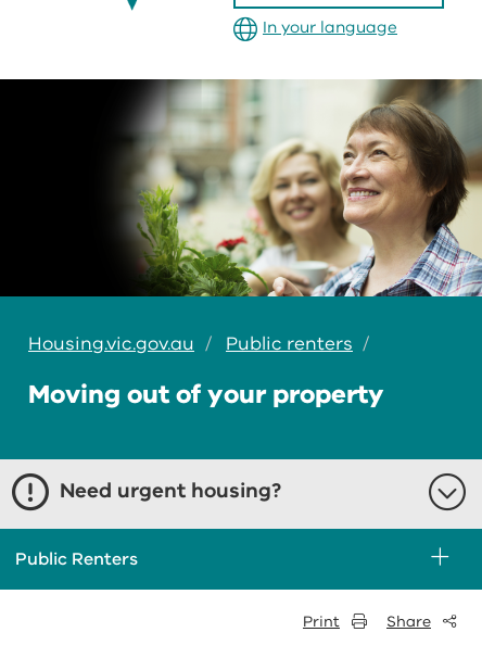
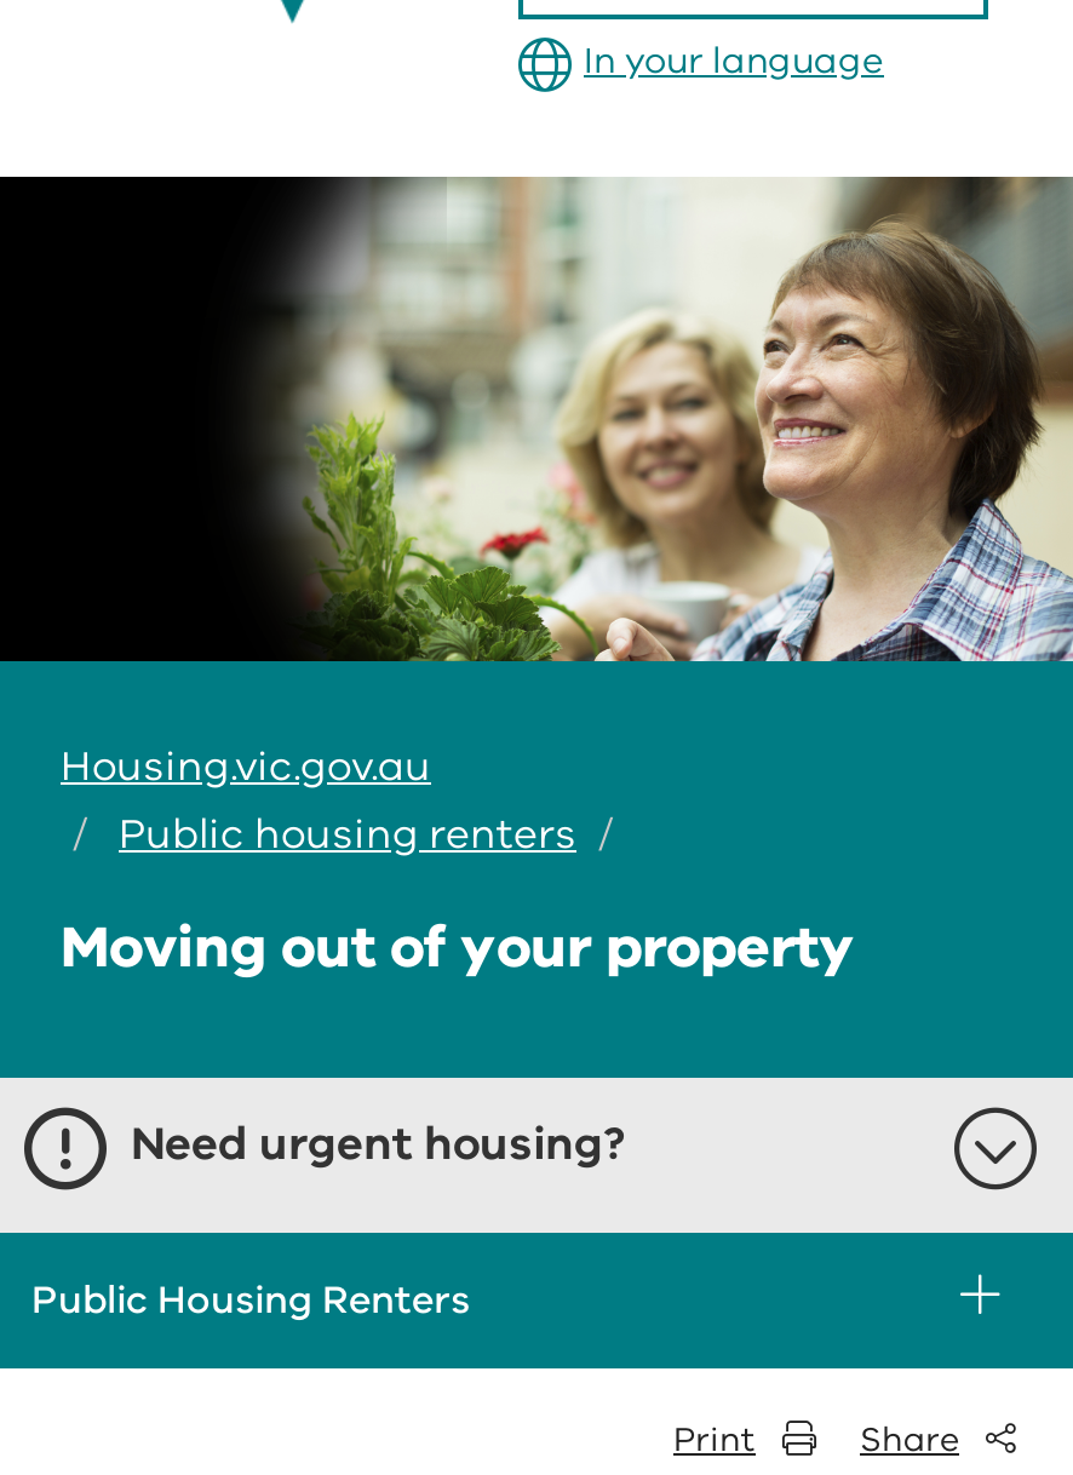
- Public renters
+ Public housing renters

- Public Renters
+ Public Housing Renters
